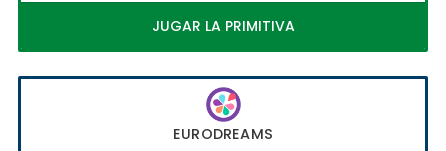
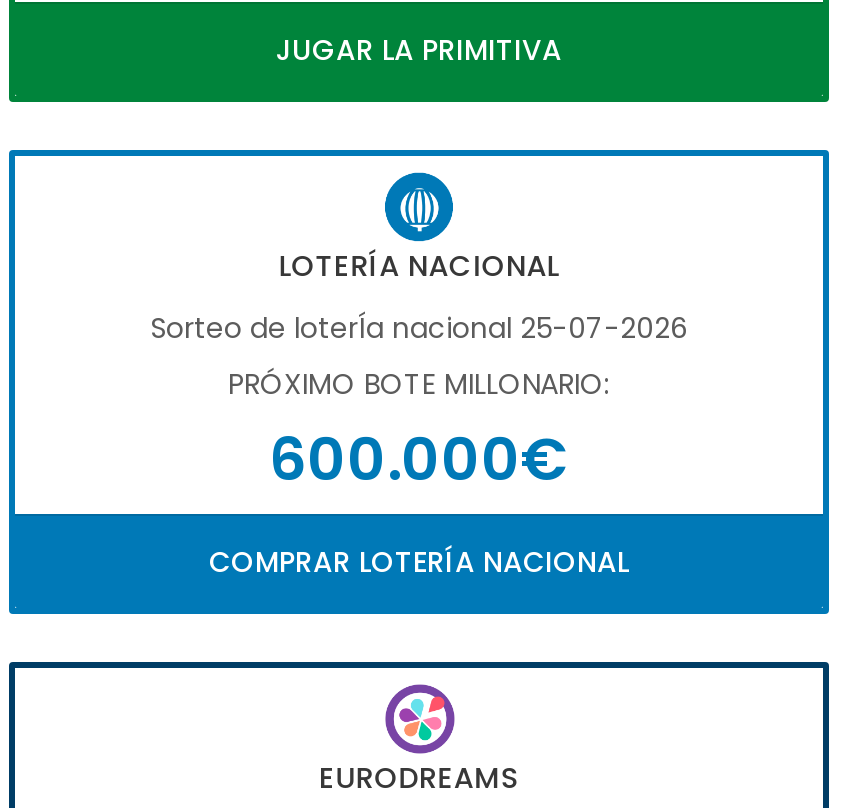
+ [image]
+ LOTERÍA NACIONAL
+ Sorteo de loterÍa nacional 25-07-2026
+ PRÓXIMO BOTE MILLONARIO:
+ 600.000€
+ COMPRAR LOTERÍA NACIONAL
